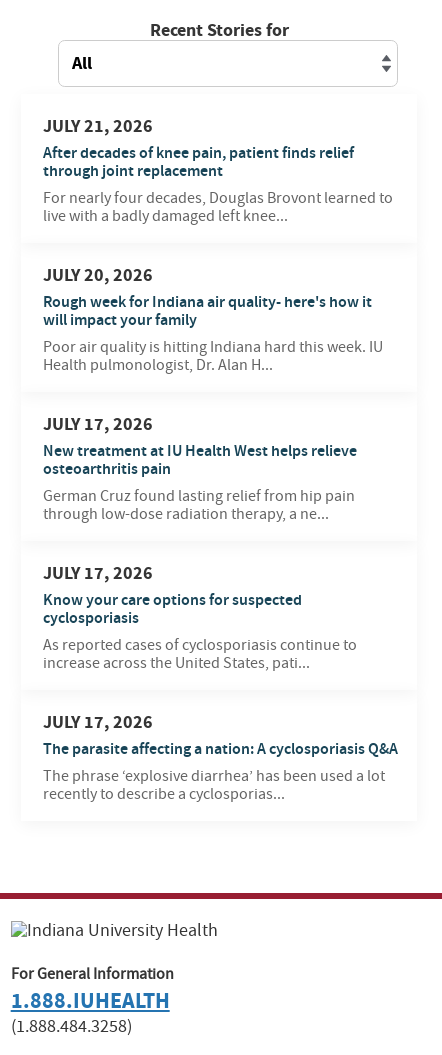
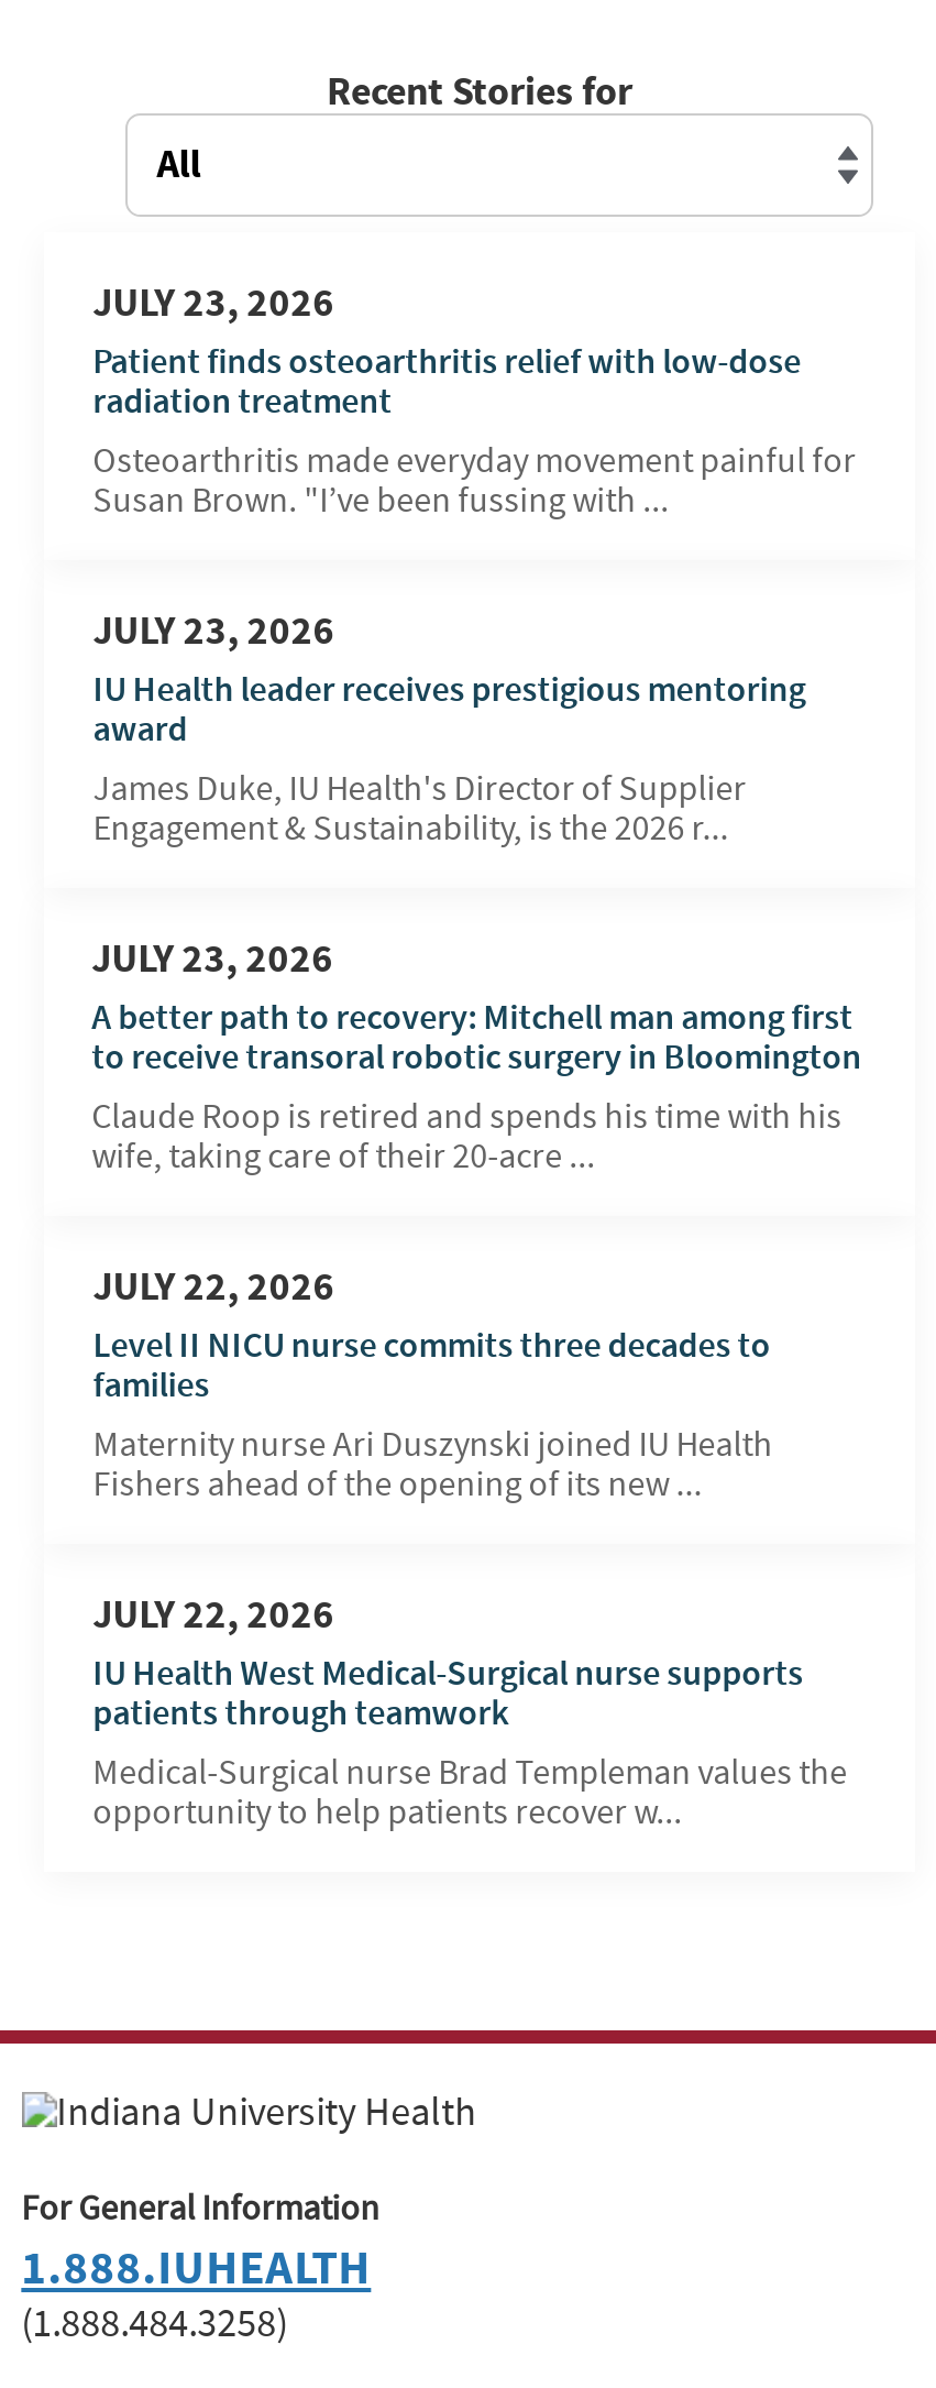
- JULY 21, 2026
- After decades of knee pain, patient finds relief
- through joint replacement
- For nearly four decades, Douglas Brovont learned to
- live with a badly damaged left knee...
+ JULY 23, 2026
+ Patient finds osteoarthritis relief with low-dose
+ radiation treatment
+ Osteoarthritis made everyday movement painful for
+ Susan Brown. "I’ve been fussing with ...

- JULY 20, 2026
- Rough week for Indiana air quality- here's how it
- will impact your family
- Poor air quality is hitting Indiana hard this week. IU
- Health pulmonologist, Dr. Alan H...
+ JULY 23, 2026
+ IU Health leader receives prestigious mentoring
+ award
+ James Duke, IU Health's Director of Supplier
+ Engagement & Sustainability, is the 2026 r...

- JULY 17, 2026
- New treatment at IU Health West helps relieve
- osteoarthritis pain
- German Cruz found lasting relief from hip pain
- through low-dose radiation therapy, a ne...
+ JULY 23, 2026
+ A better path to recovery: Mitchell man among first
+ to receive transoral robotic surgery in Bloomington
+ Claude Roop is retired and spends his time with his
+ wife, taking care of their 20-acre ...

- JULY 17, 2026
- Know your care options for suspected
- cyclosporiasis
- As reported cases of cyclosporiasis continue to
- increase across the United States, pati...
+ JULY 22, 2026
+ Level II NICU nurse commits three decades to
+ families
+ Maternity nurse Ari Duszynski joined IU Health
+ Fishers ahead of the opening of its new ...

- JULY 17, 2026
- The parasite affecting a nation: A cyclosporiasis Q&A
- The phrase ‘explosive diarrhea’ has been used a lot
- recently to describe a cyclosporias...
+ JULY 22, 2026
+ IU Health West Medical-Surgical nurse supports
+ patients through teamwork
+ Medical-Surgical nurse Brad Templeman values the
+ opportunity to help patients recover w...
